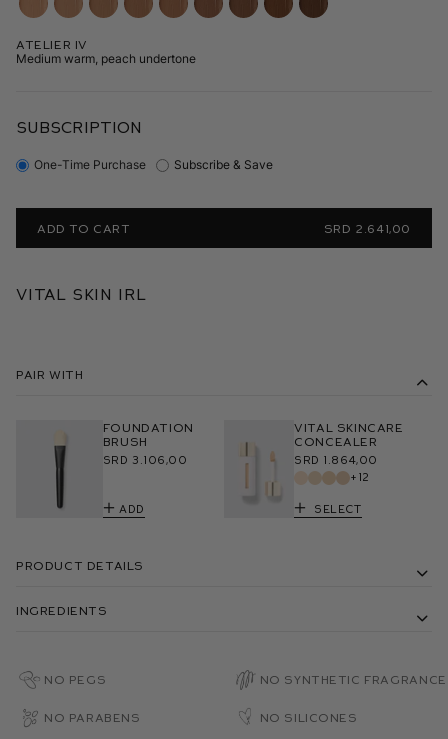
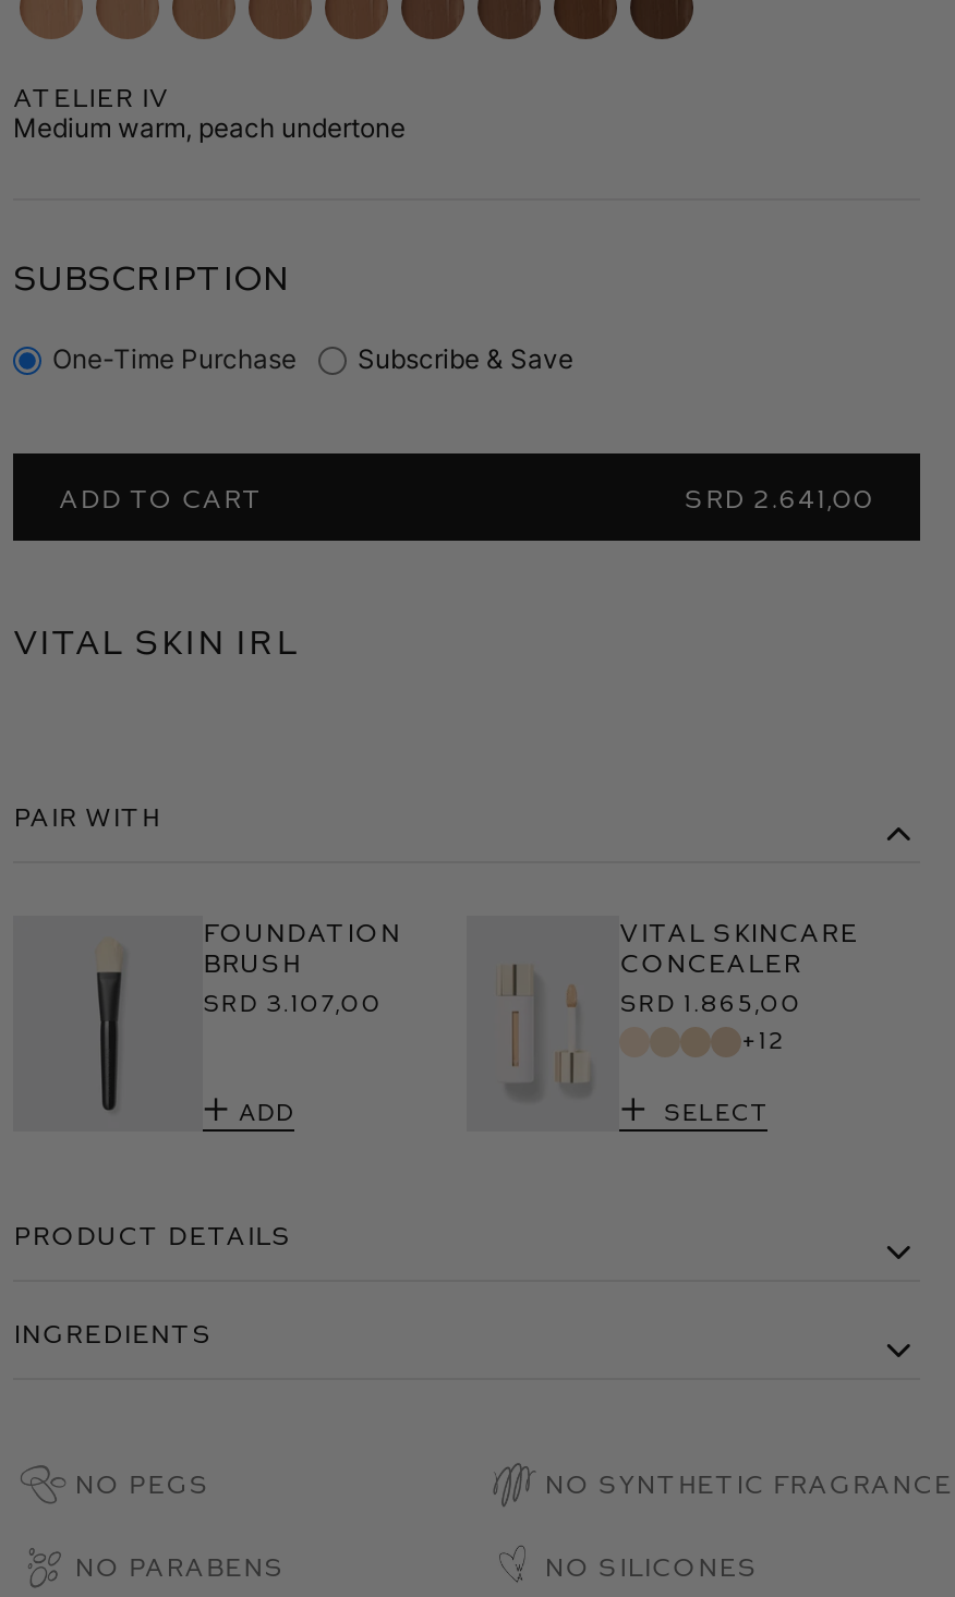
- SRD 3.106,00
+ SRD 3.107,00

- SRD 1.864,00
+ SRD 1.865,00
